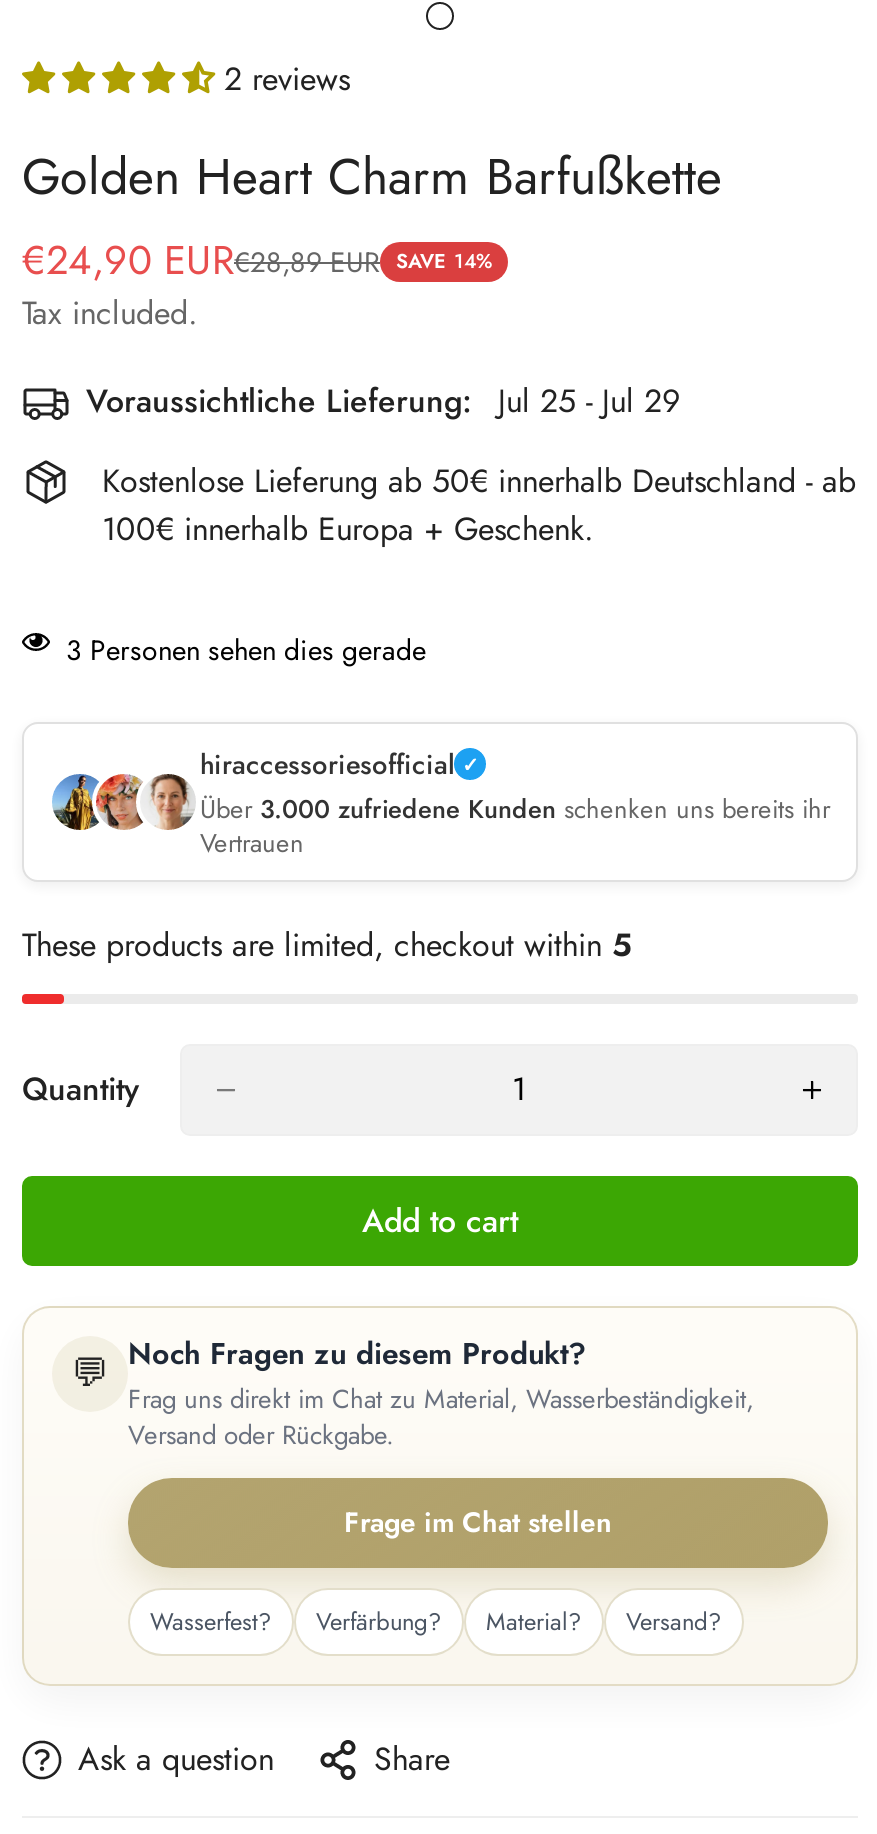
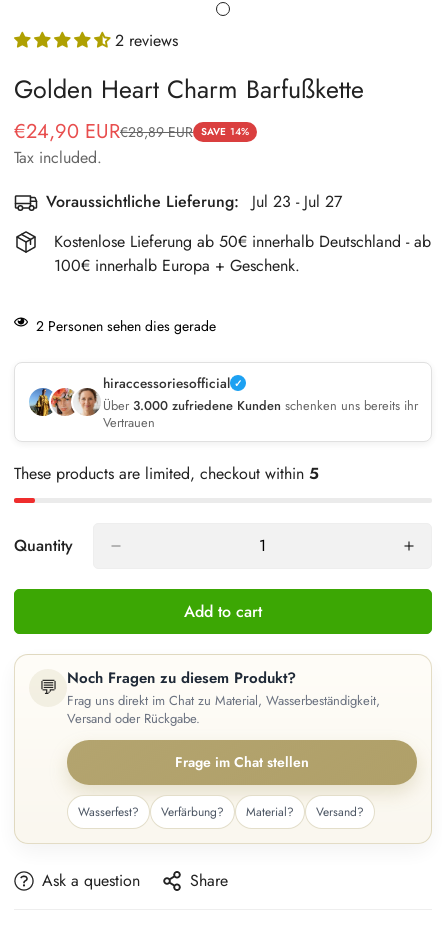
- Voraussichtliche Lieferung: Jul 25 - Jul 29
+ Voraussichtliche Lieferung: Jul 23 - Jul 27

- 3 Personen sehen dies gerade
+ 2 Personen sehen dies gerade
